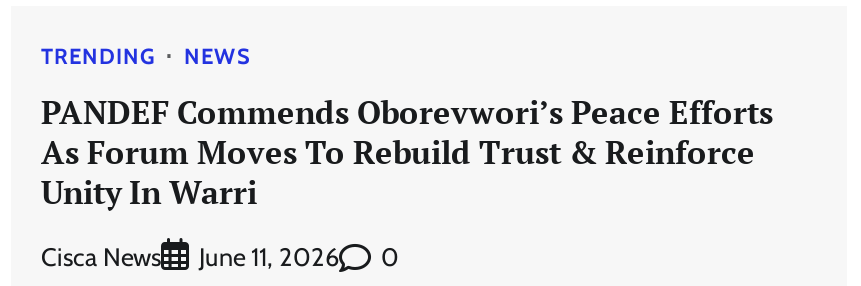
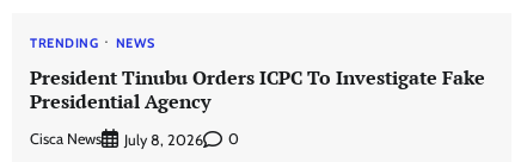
- PANDEF Commends Oborevwori’s Peace Efforts
- As Forum Moves To Rebuild Trust & Reinforce
- Unity In Warri
+ President Tinubu Orders ICPC To Investigate Fake
+ Presidential Agency

- June 11, 2026
+ July 8, 2026
